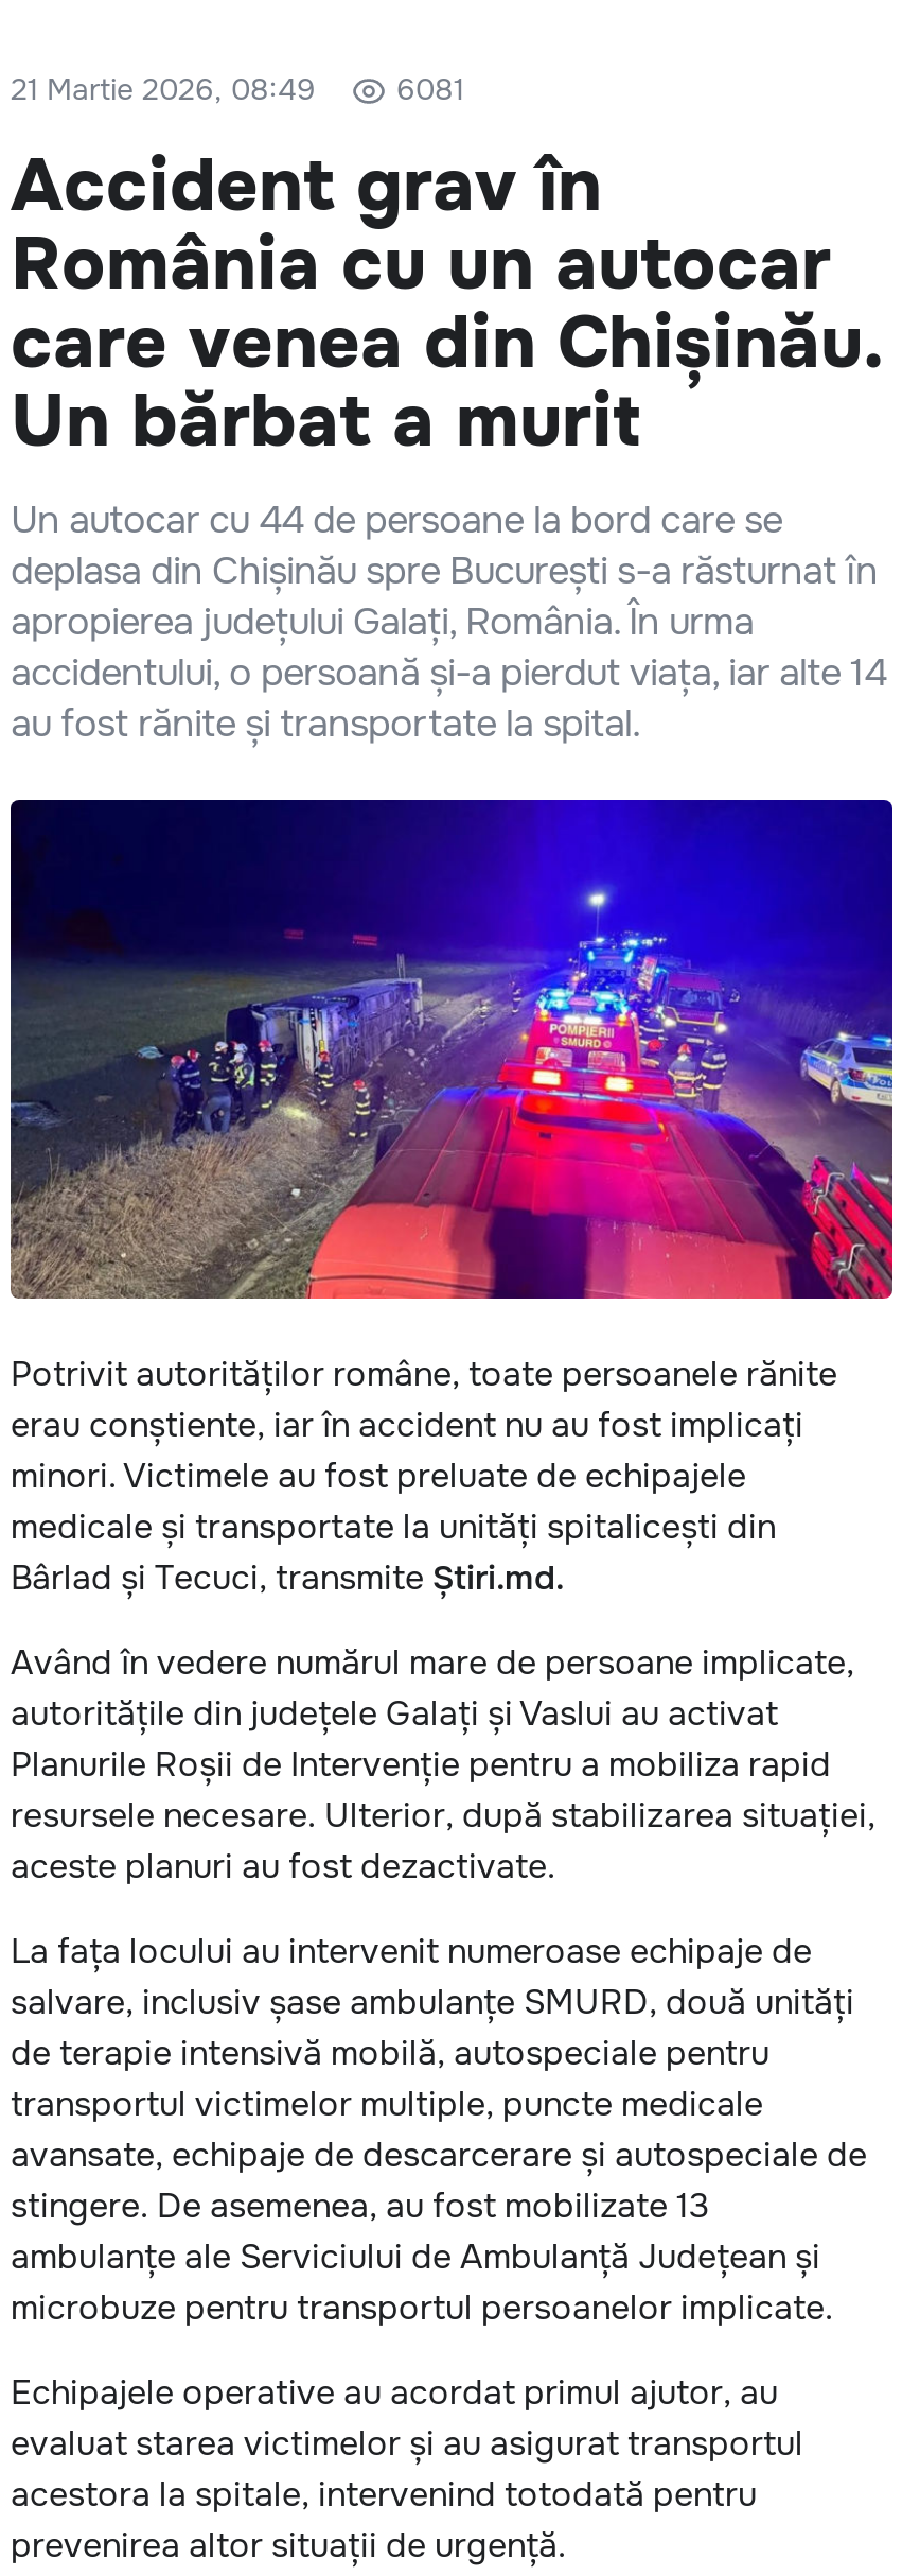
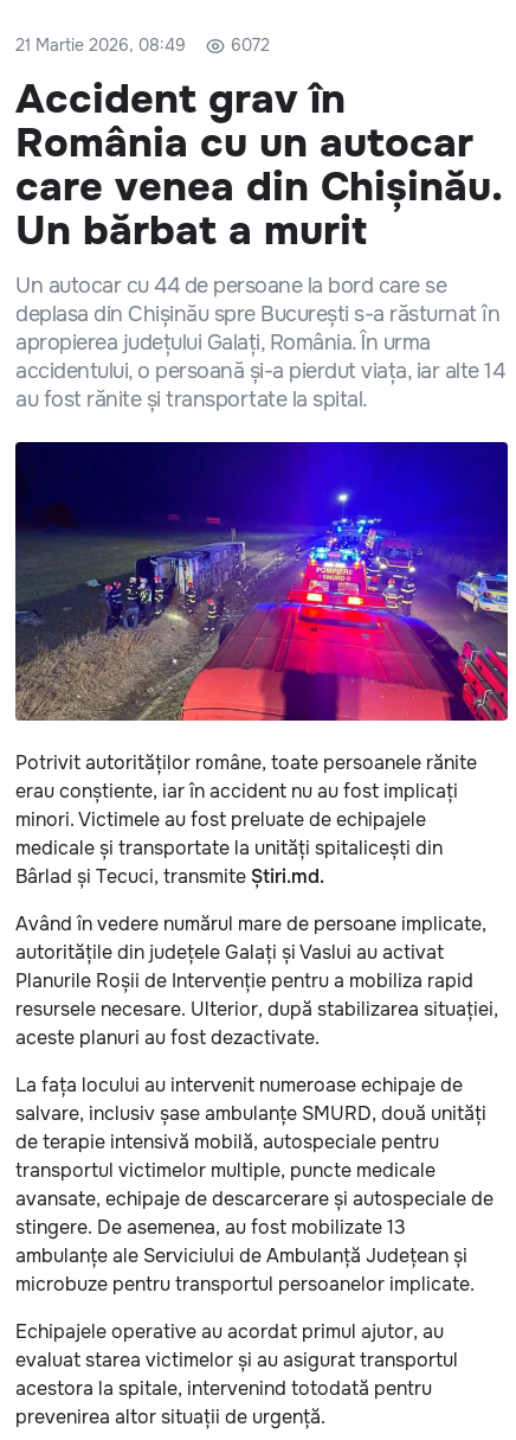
- 6081
+ 6072
